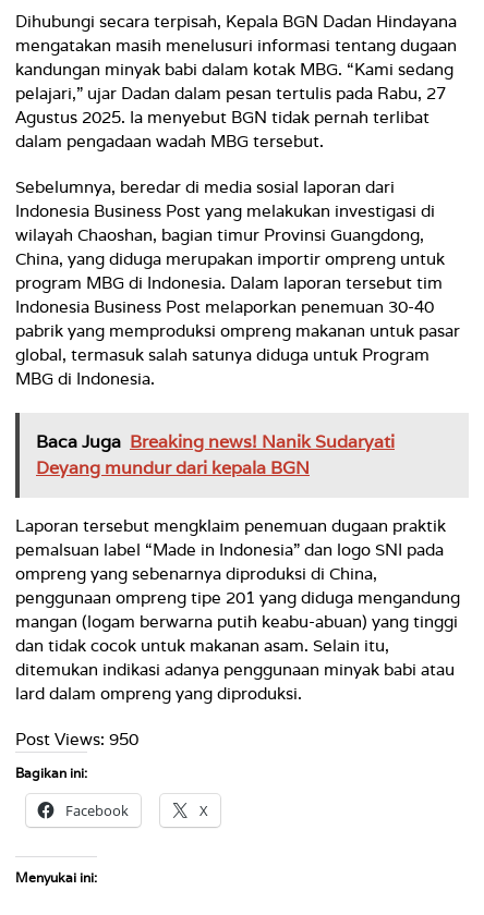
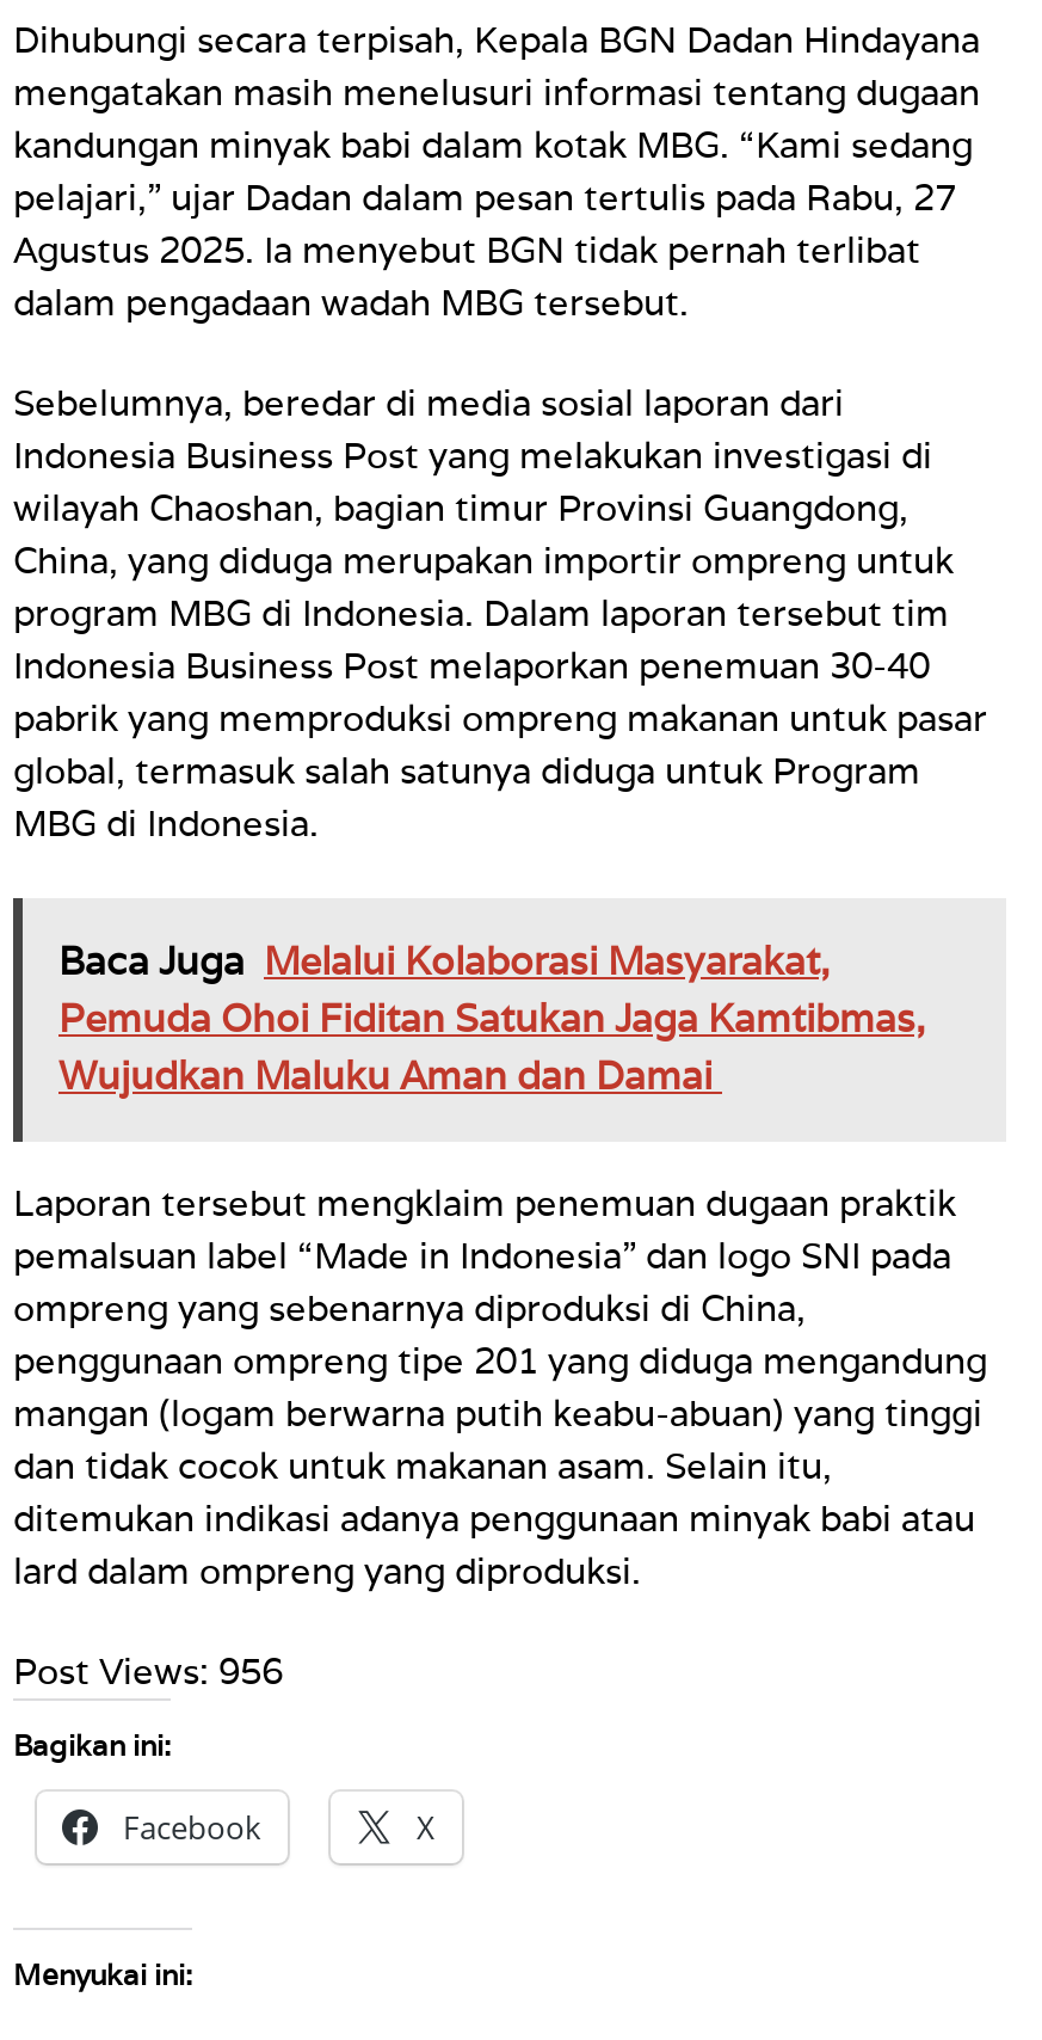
- Baca Juga Breaking news! Nanik Sudaryati
- Deyang mundur dari kepala BGN
+ Baca Juga Melalui Kolaborasi Masyarakat,
+ Pemuda Ohoi Fiditan Satukan Jaga Kamtibmas,
+ Wujudkan Maluku Aman dan Damai

- Post Views: 950
+ Post Views: 956
